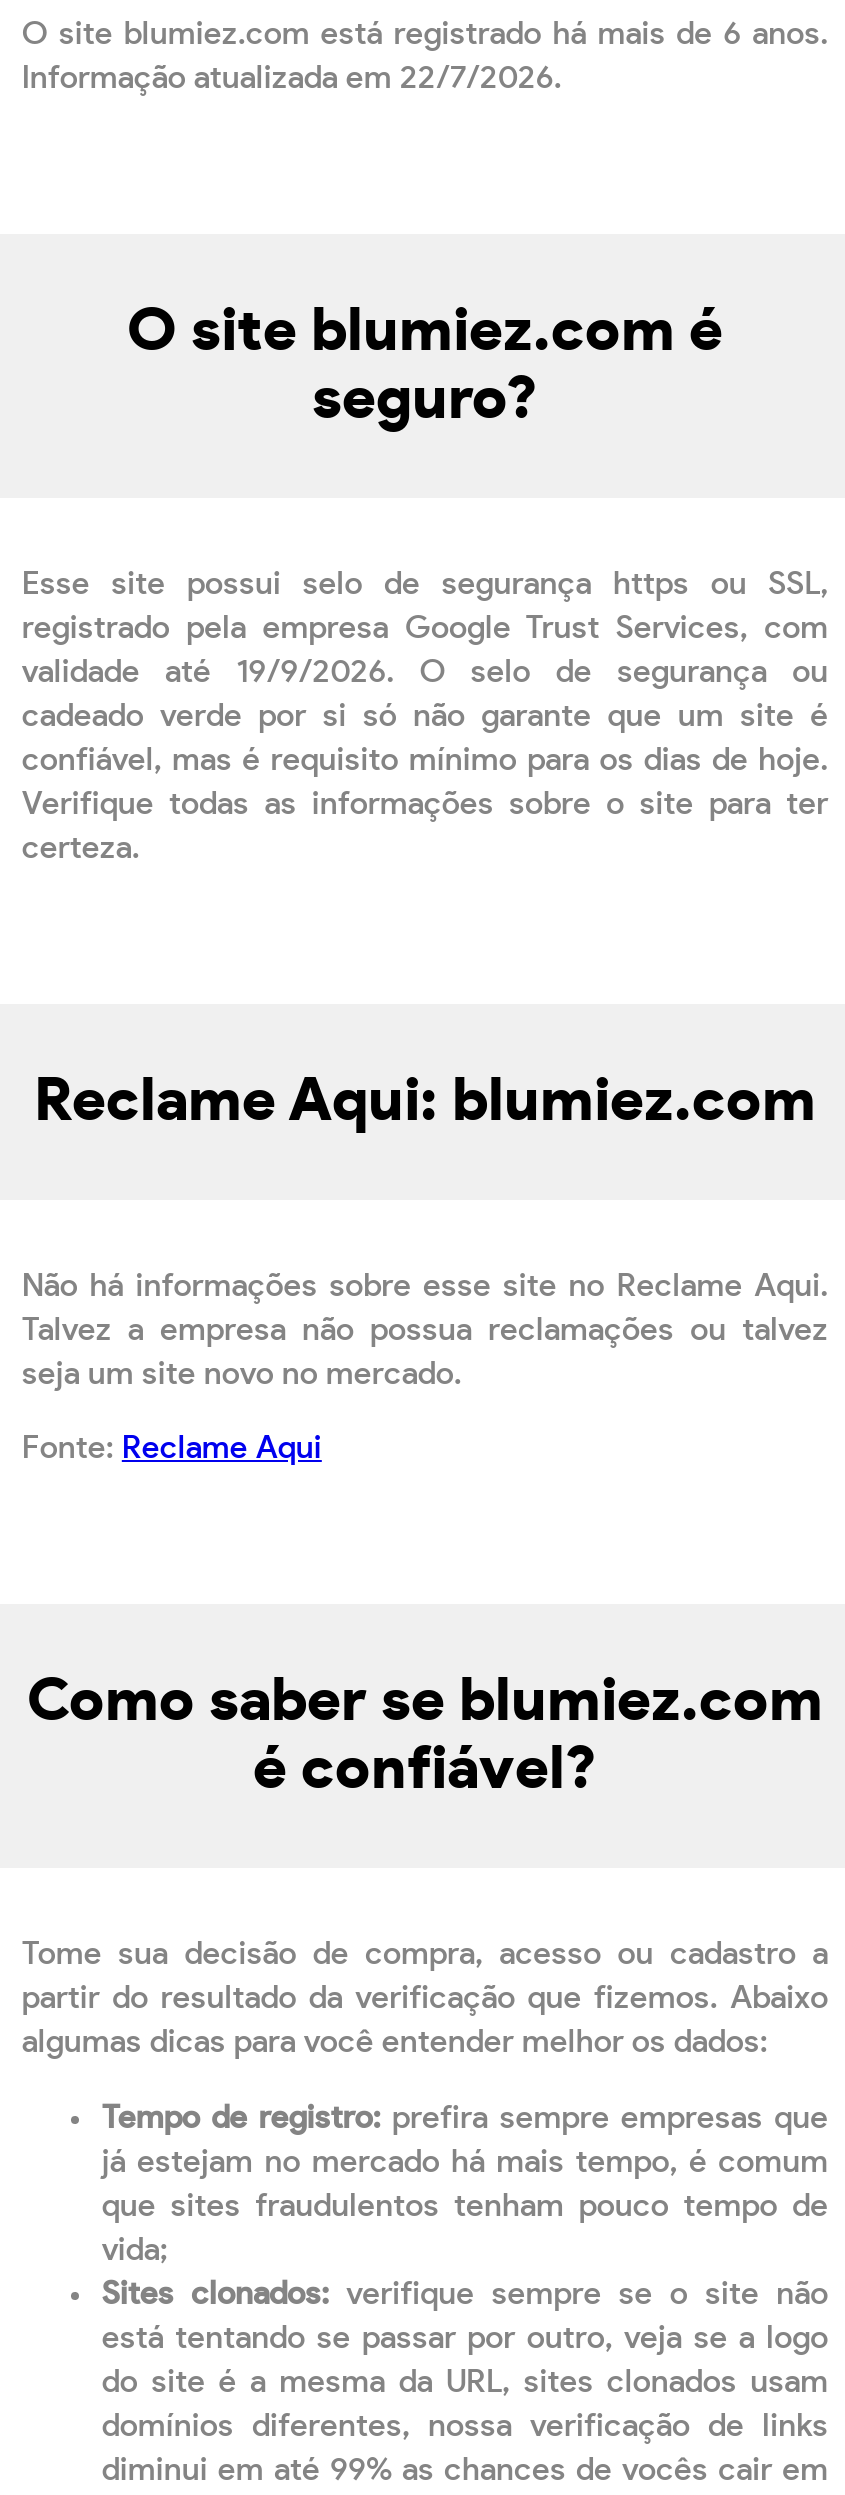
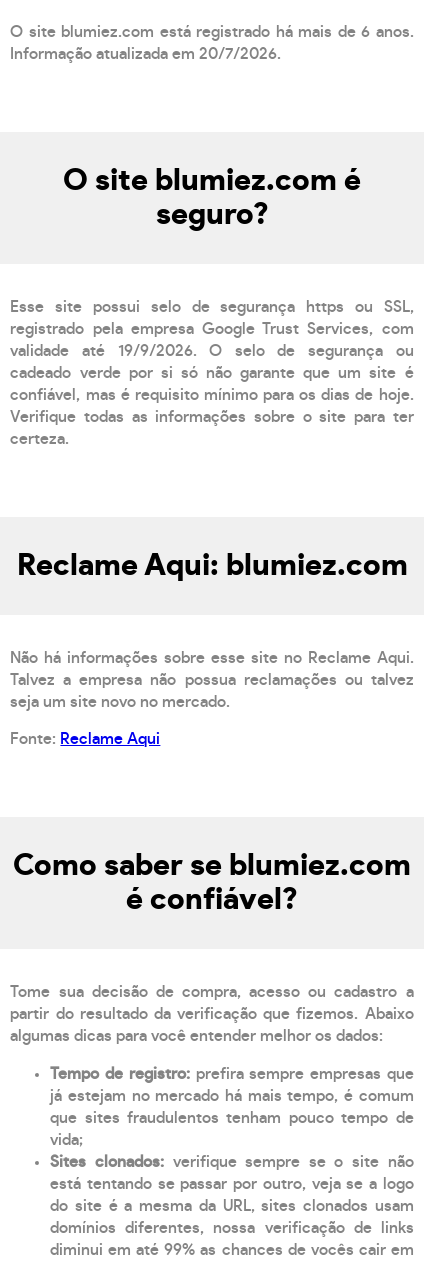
- Informação atualizada em 22/7/2026.
+ Informação atualizada em 20/7/2026.
